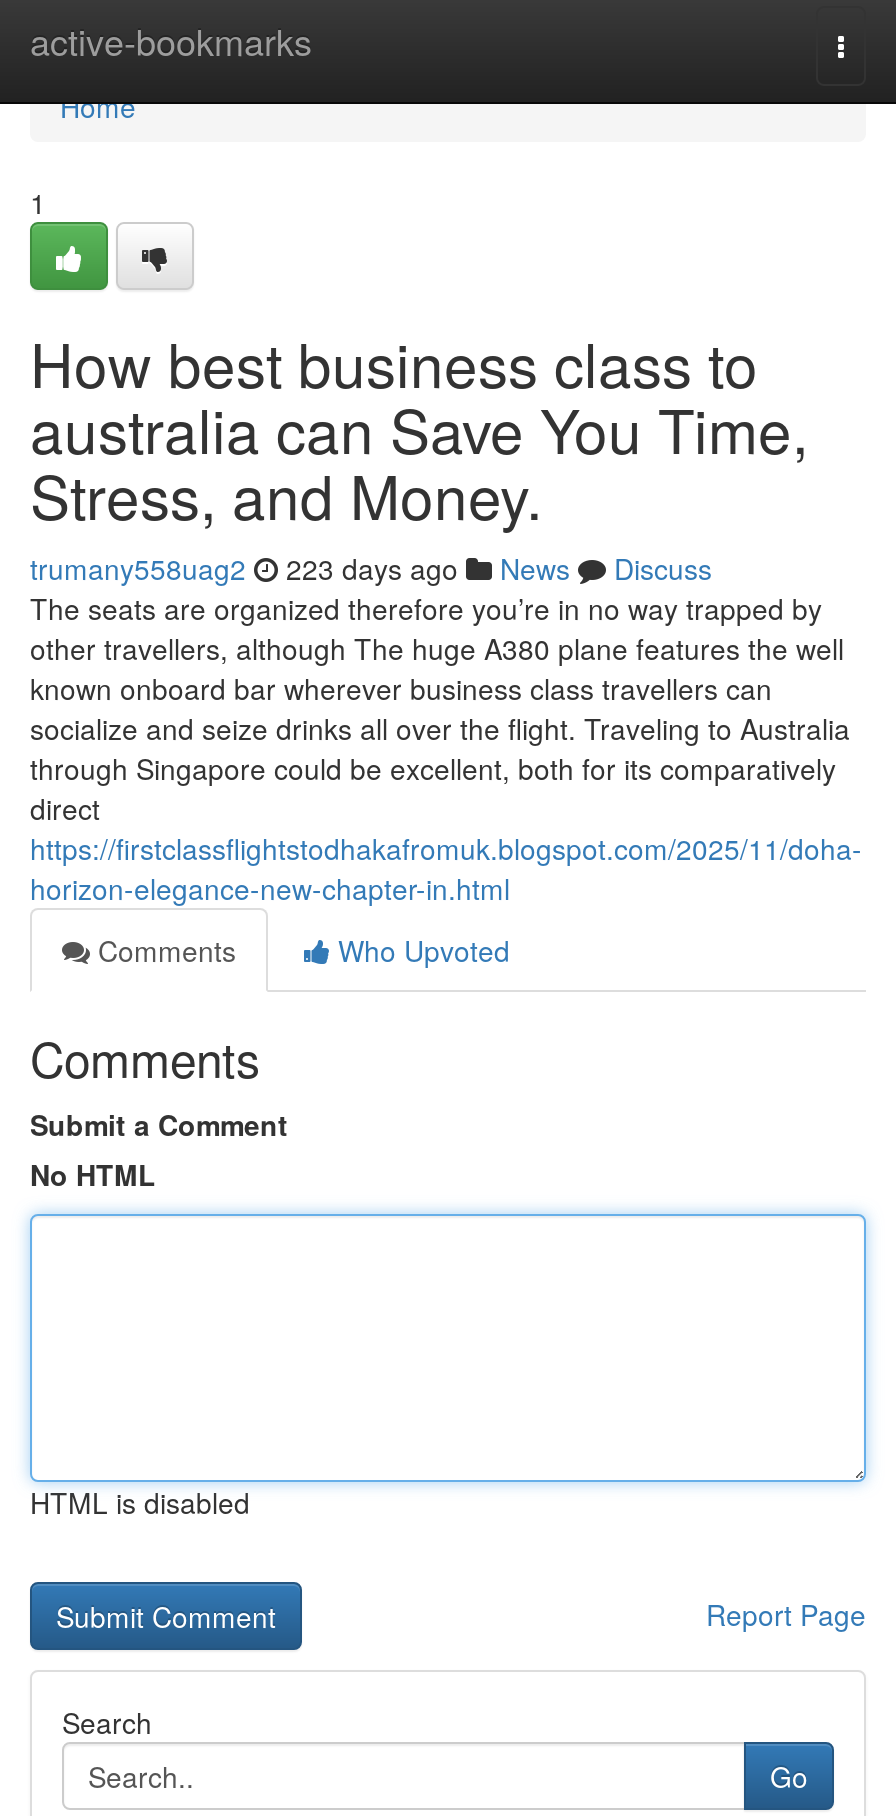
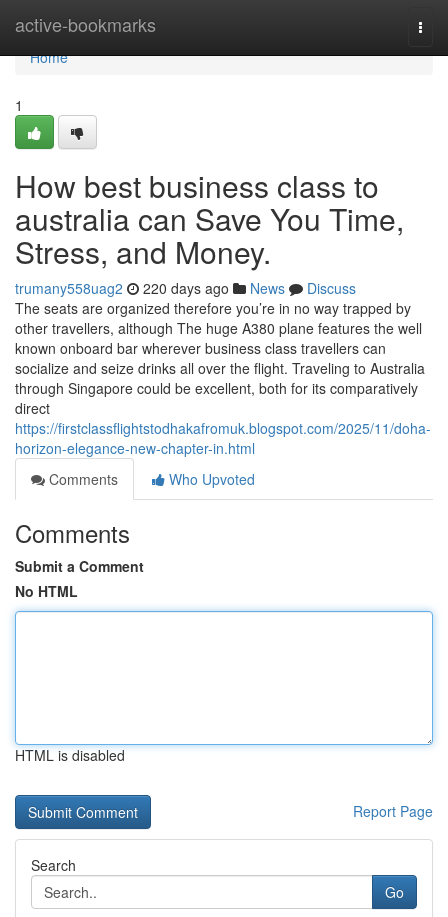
- trumany558uag2 223 days ago News Discuss
+ trumany558uag2 220 days ago News Discuss
